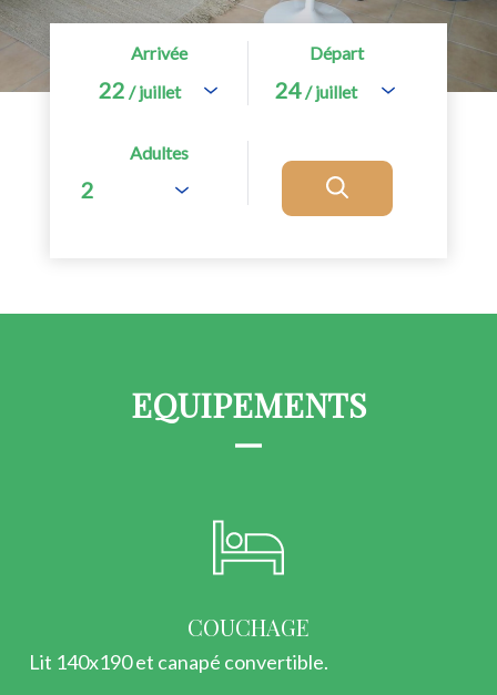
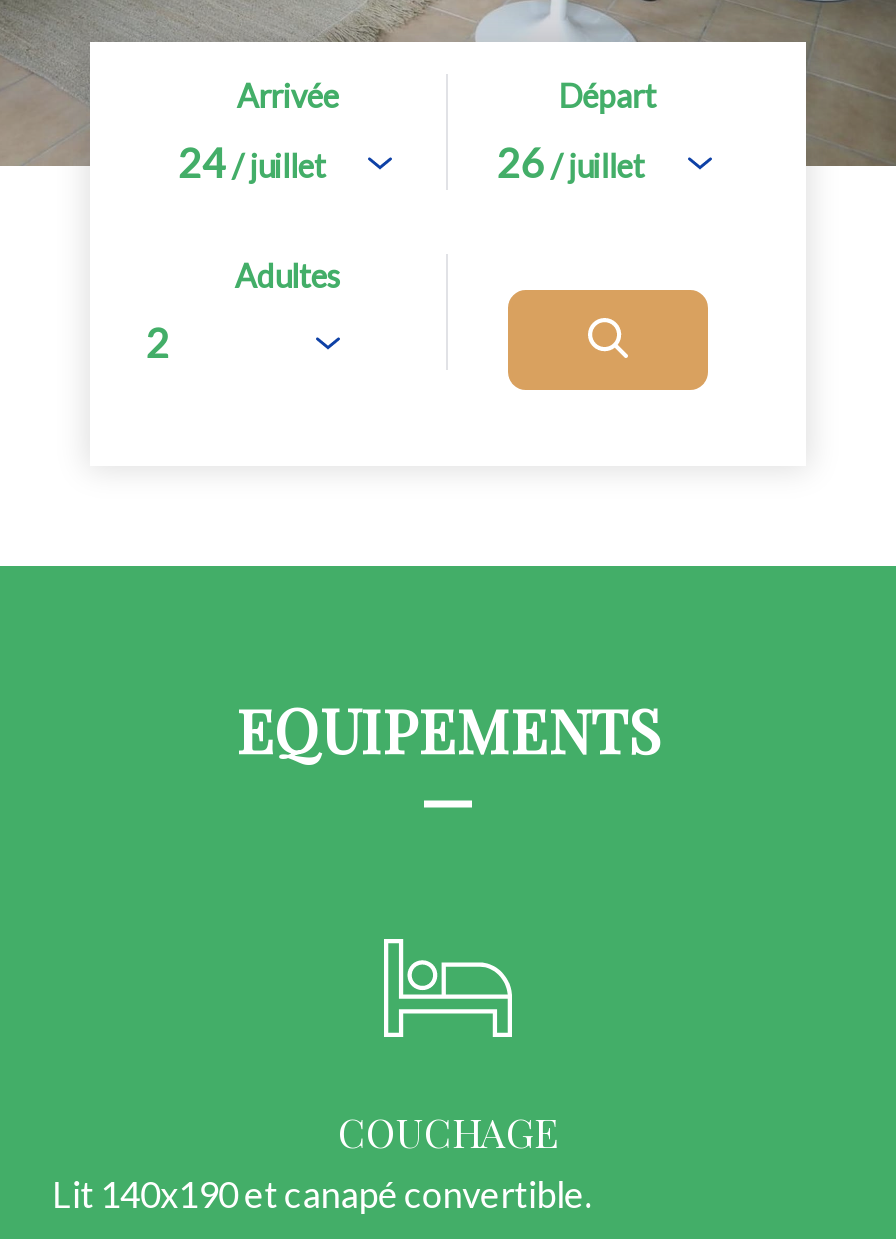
- 22 / juillet
+ 24 / juillet

- 24 / juillet
+ 26 / juillet
